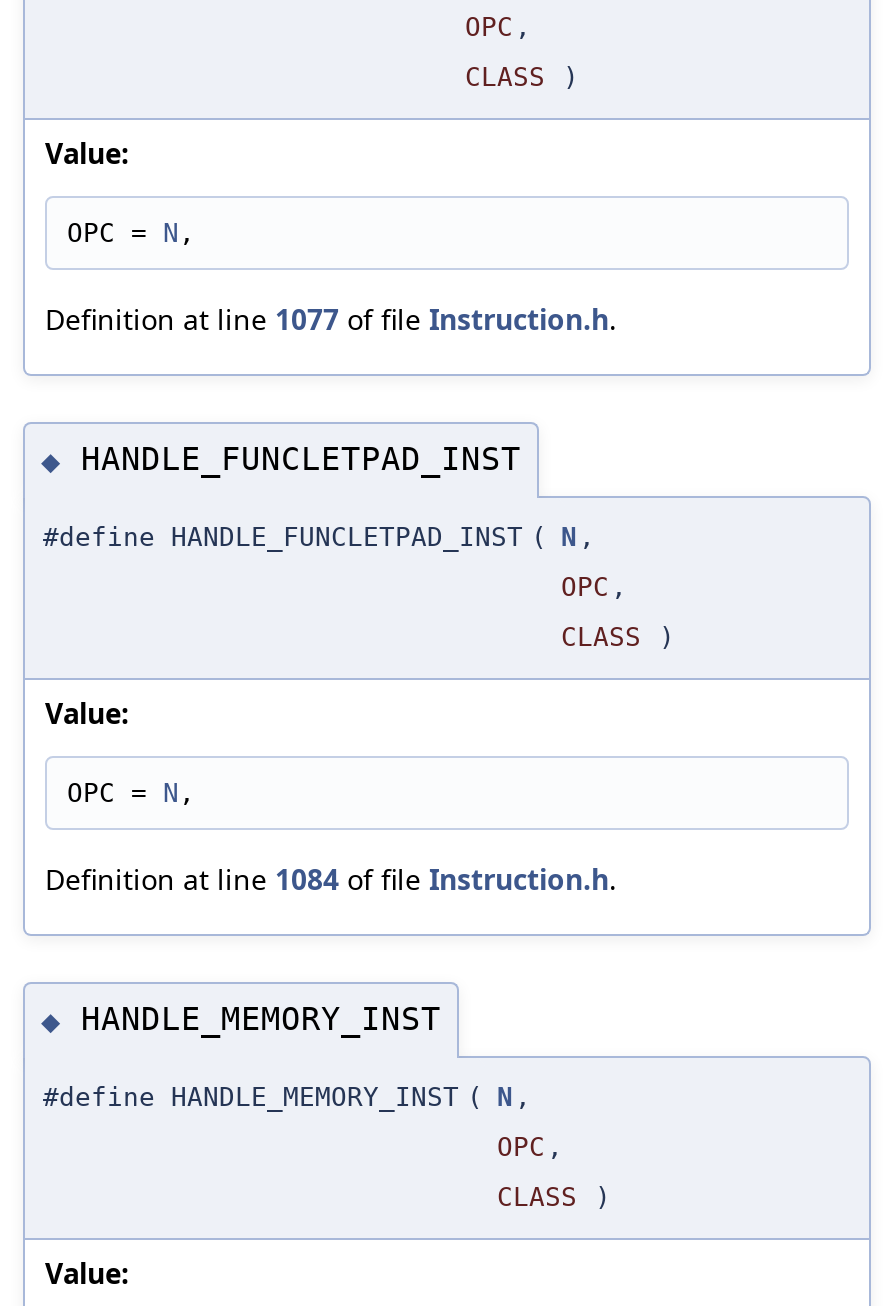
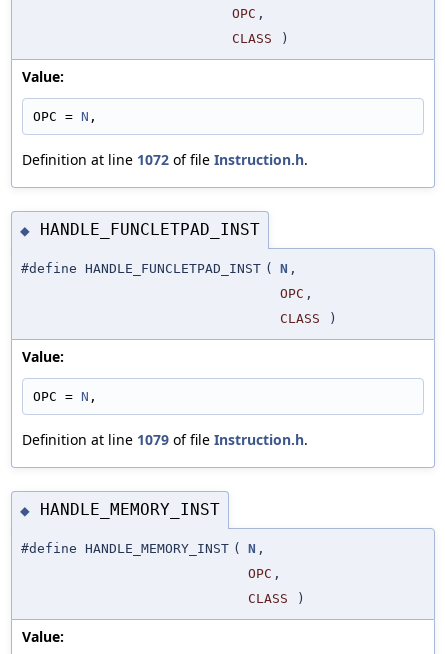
- Definition at line 1077 of file Instruction.h.
+ Definition at line 1072 of file Instruction.h.

- Definition at line 1084 of file Instruction.h.
+ Definition at line 1079 of file Instruction.h.
